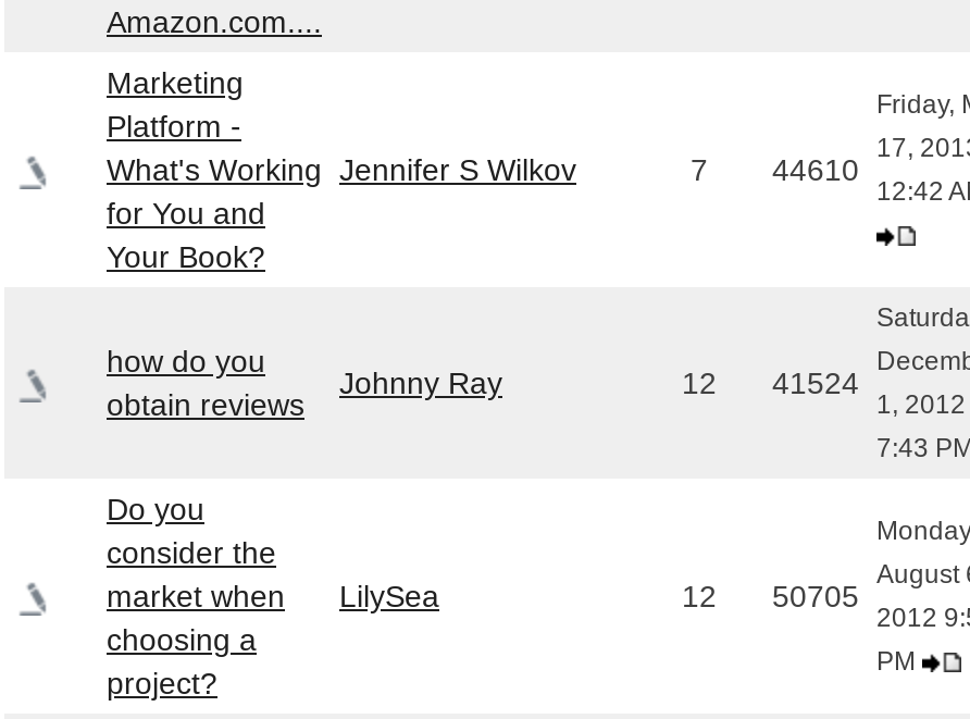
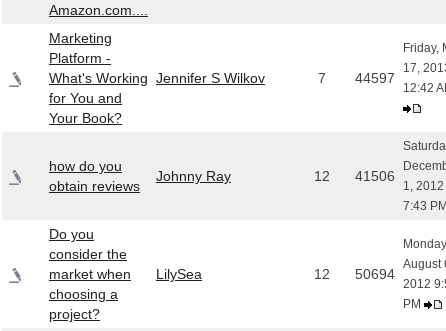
- 7 44610
+ 7 44597

- 12 41524
+ 12 41506

- 12 50705
+ 12 50694
